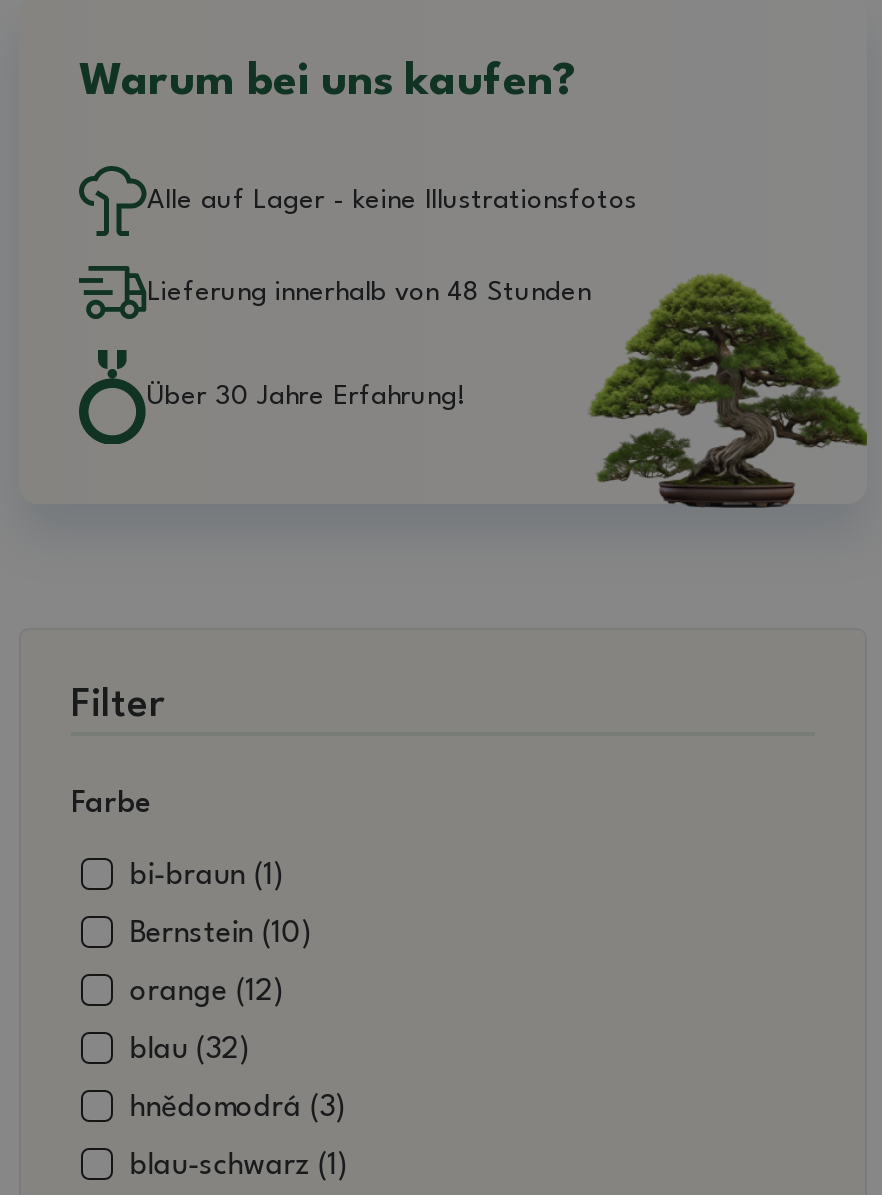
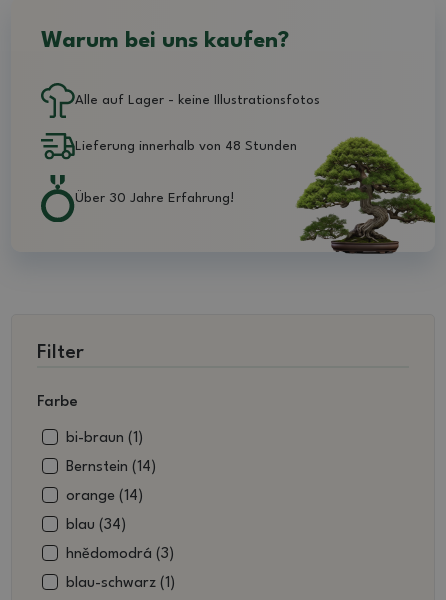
- Bernstein (10)
+ Bernstein (14)

- orange (12)
+ orange (14)

- blau (32)
+ blau (34)
